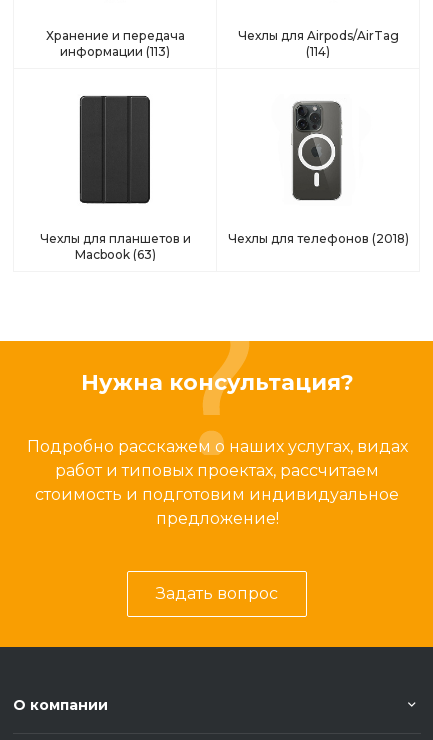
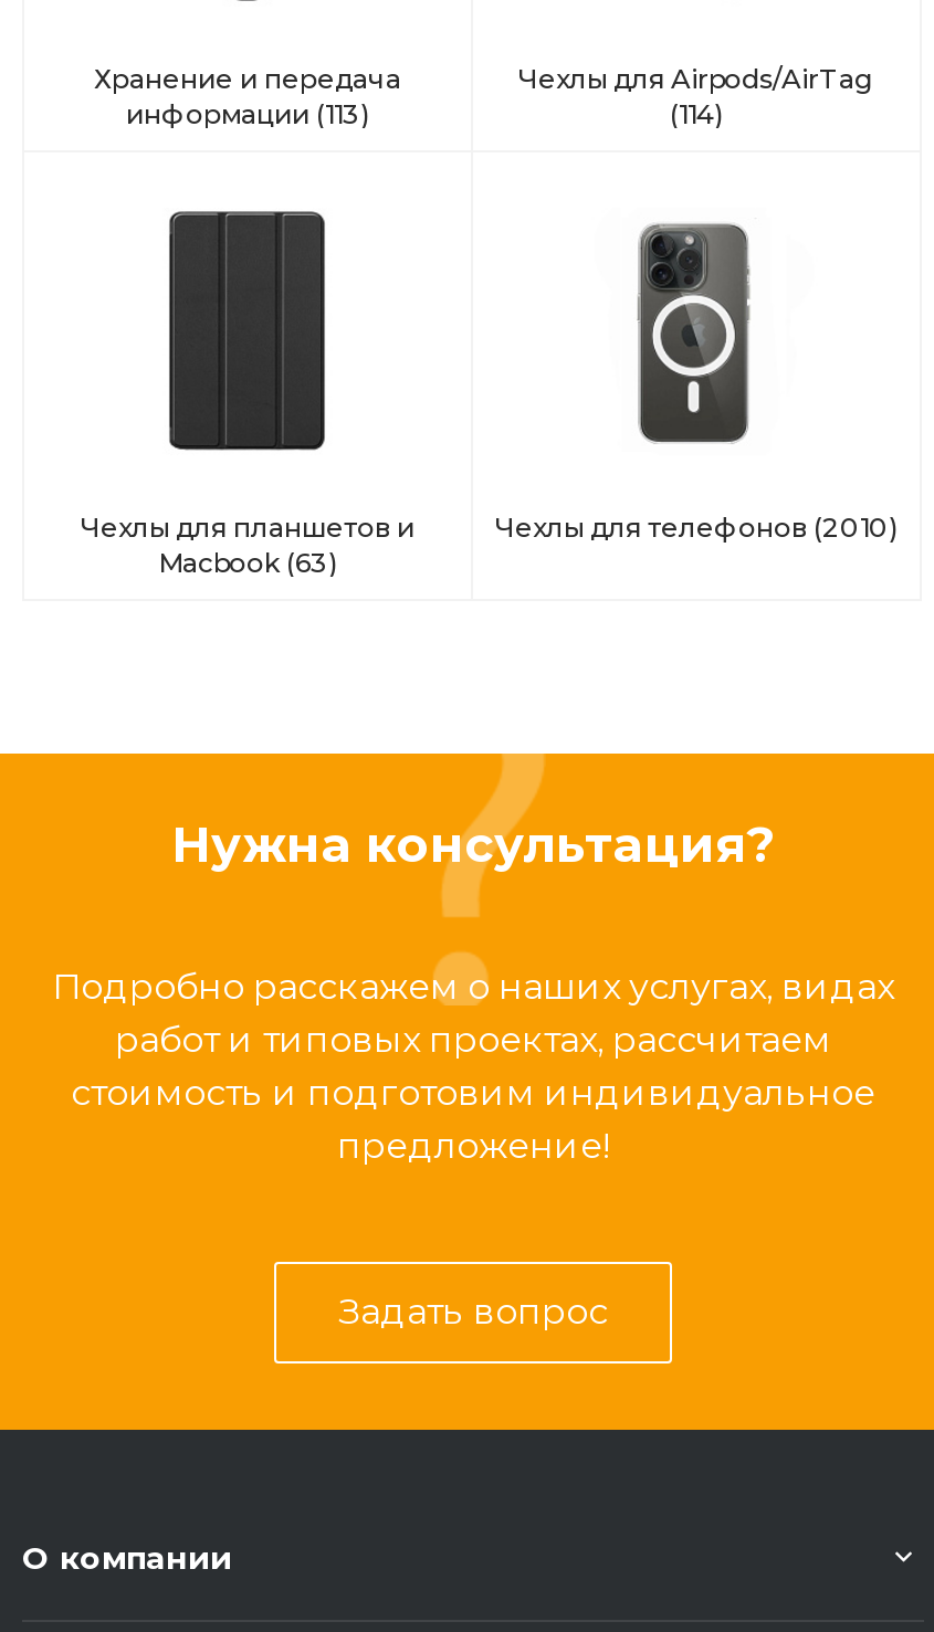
- Чехлы для телефонов (2018)
+ Чехлы для телефонов (2010)
